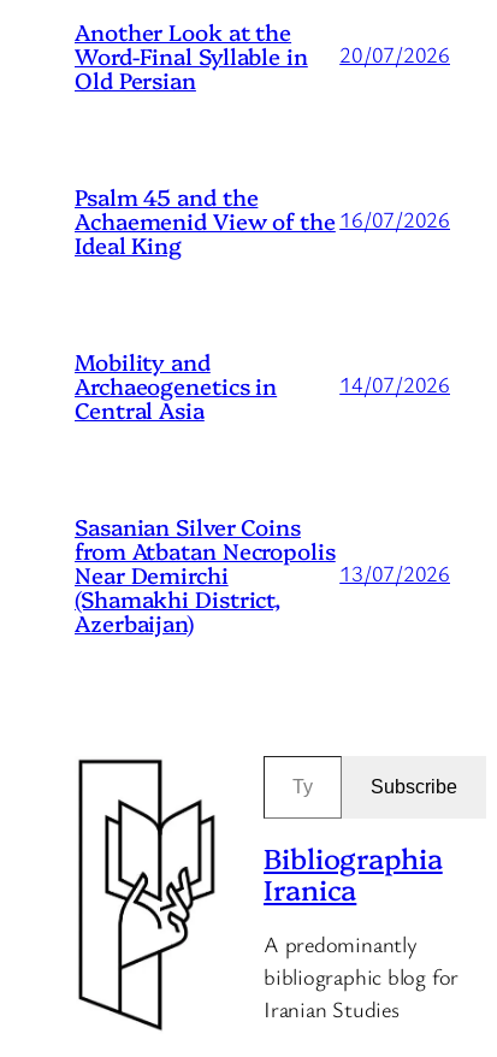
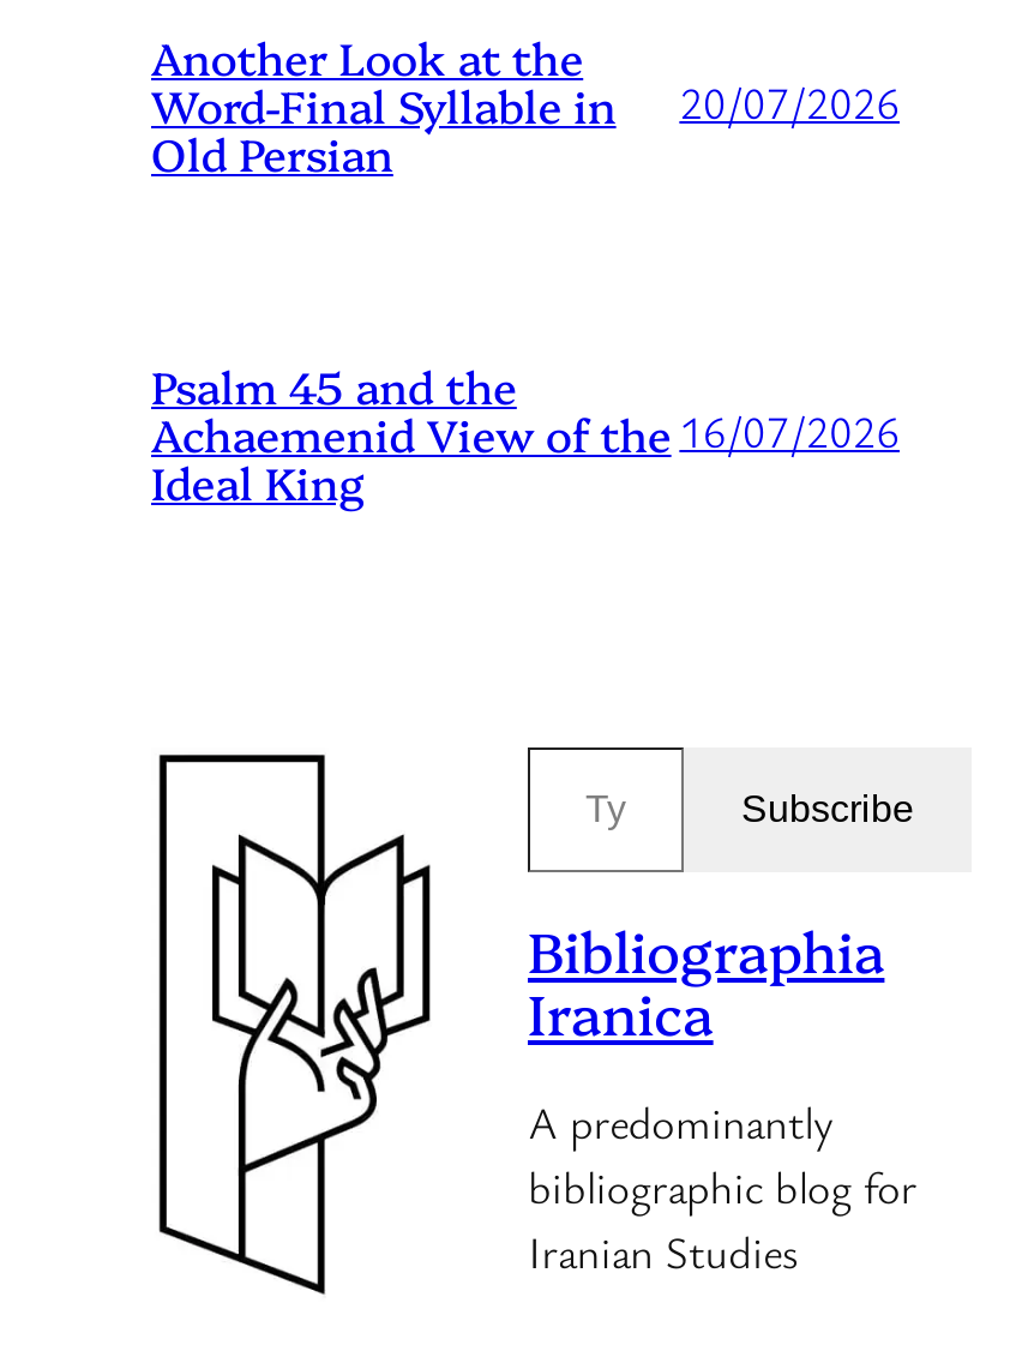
- Mobility and
- Archaeogenetics in
- Central Asia

- 14/07/2026

- Sasanian Silver Coins
- from Atbatan Necropolis
- Near Demirchi
- (Shamakhi District,
- Azerbaijan)

- 13/07/2026
